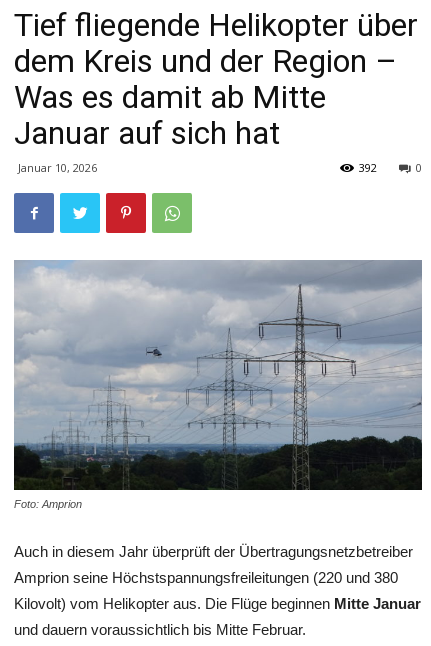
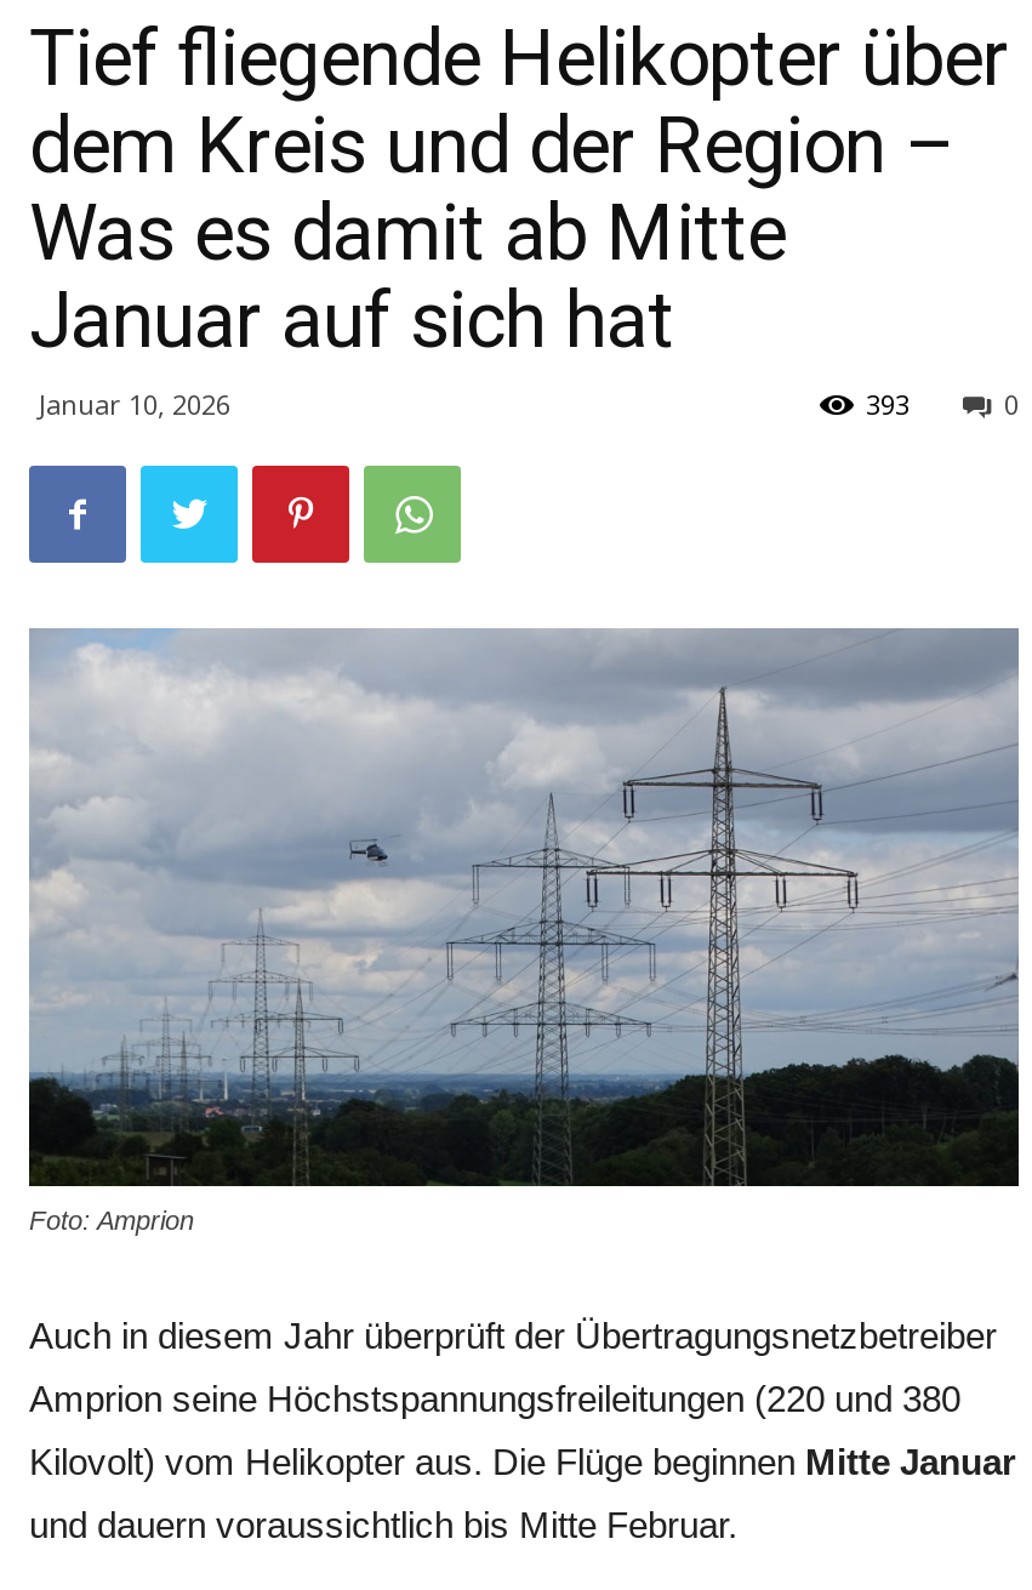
- 392
+ 393
